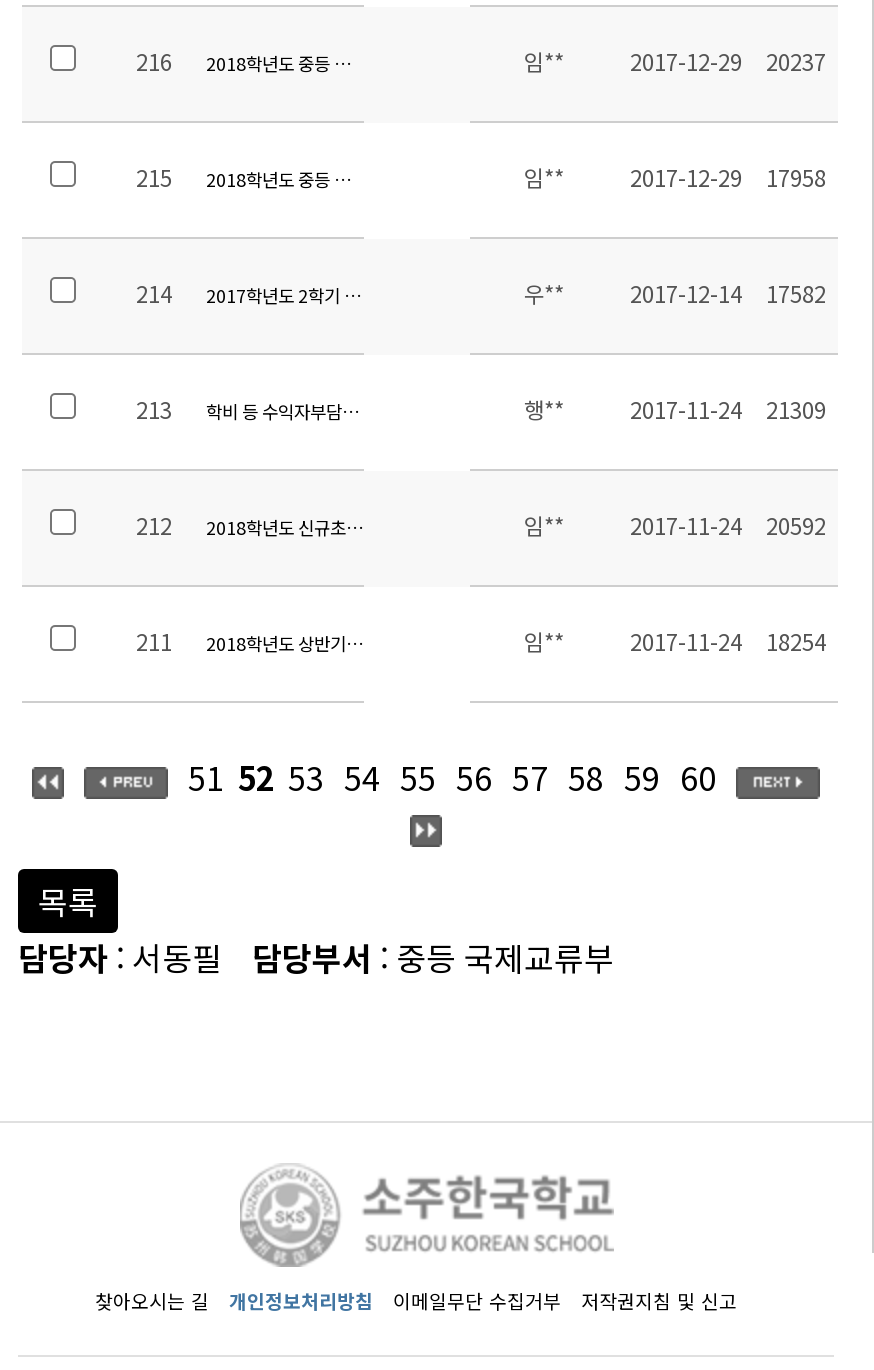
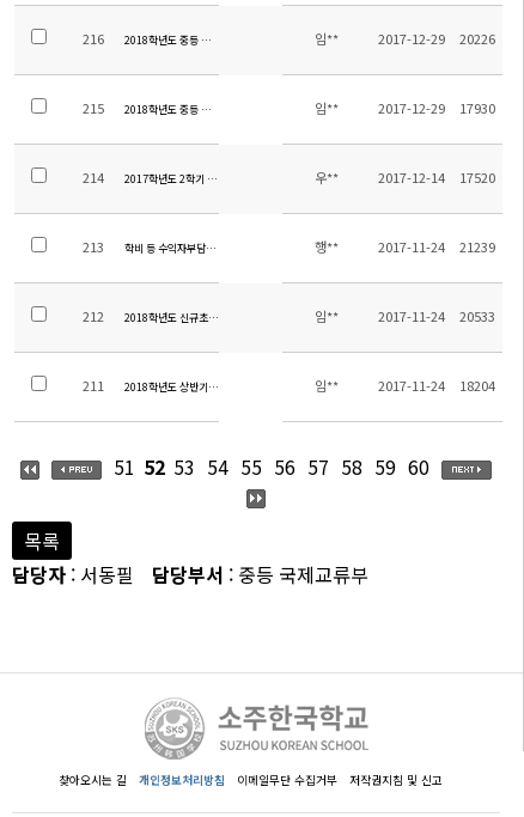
- 2017-12-29 20237
+ 2017-12-29 20226

- 2017-12-29 17958
+ 2017-12-29 17930

- 17582
+ 17520

- 2017-11-24 21309
+ 2017-11-24 21239

- 2017-11-24 20592
+ 2017-11-24 20533

- 2017-11-24 18254
+ 2017-11-24 18204
